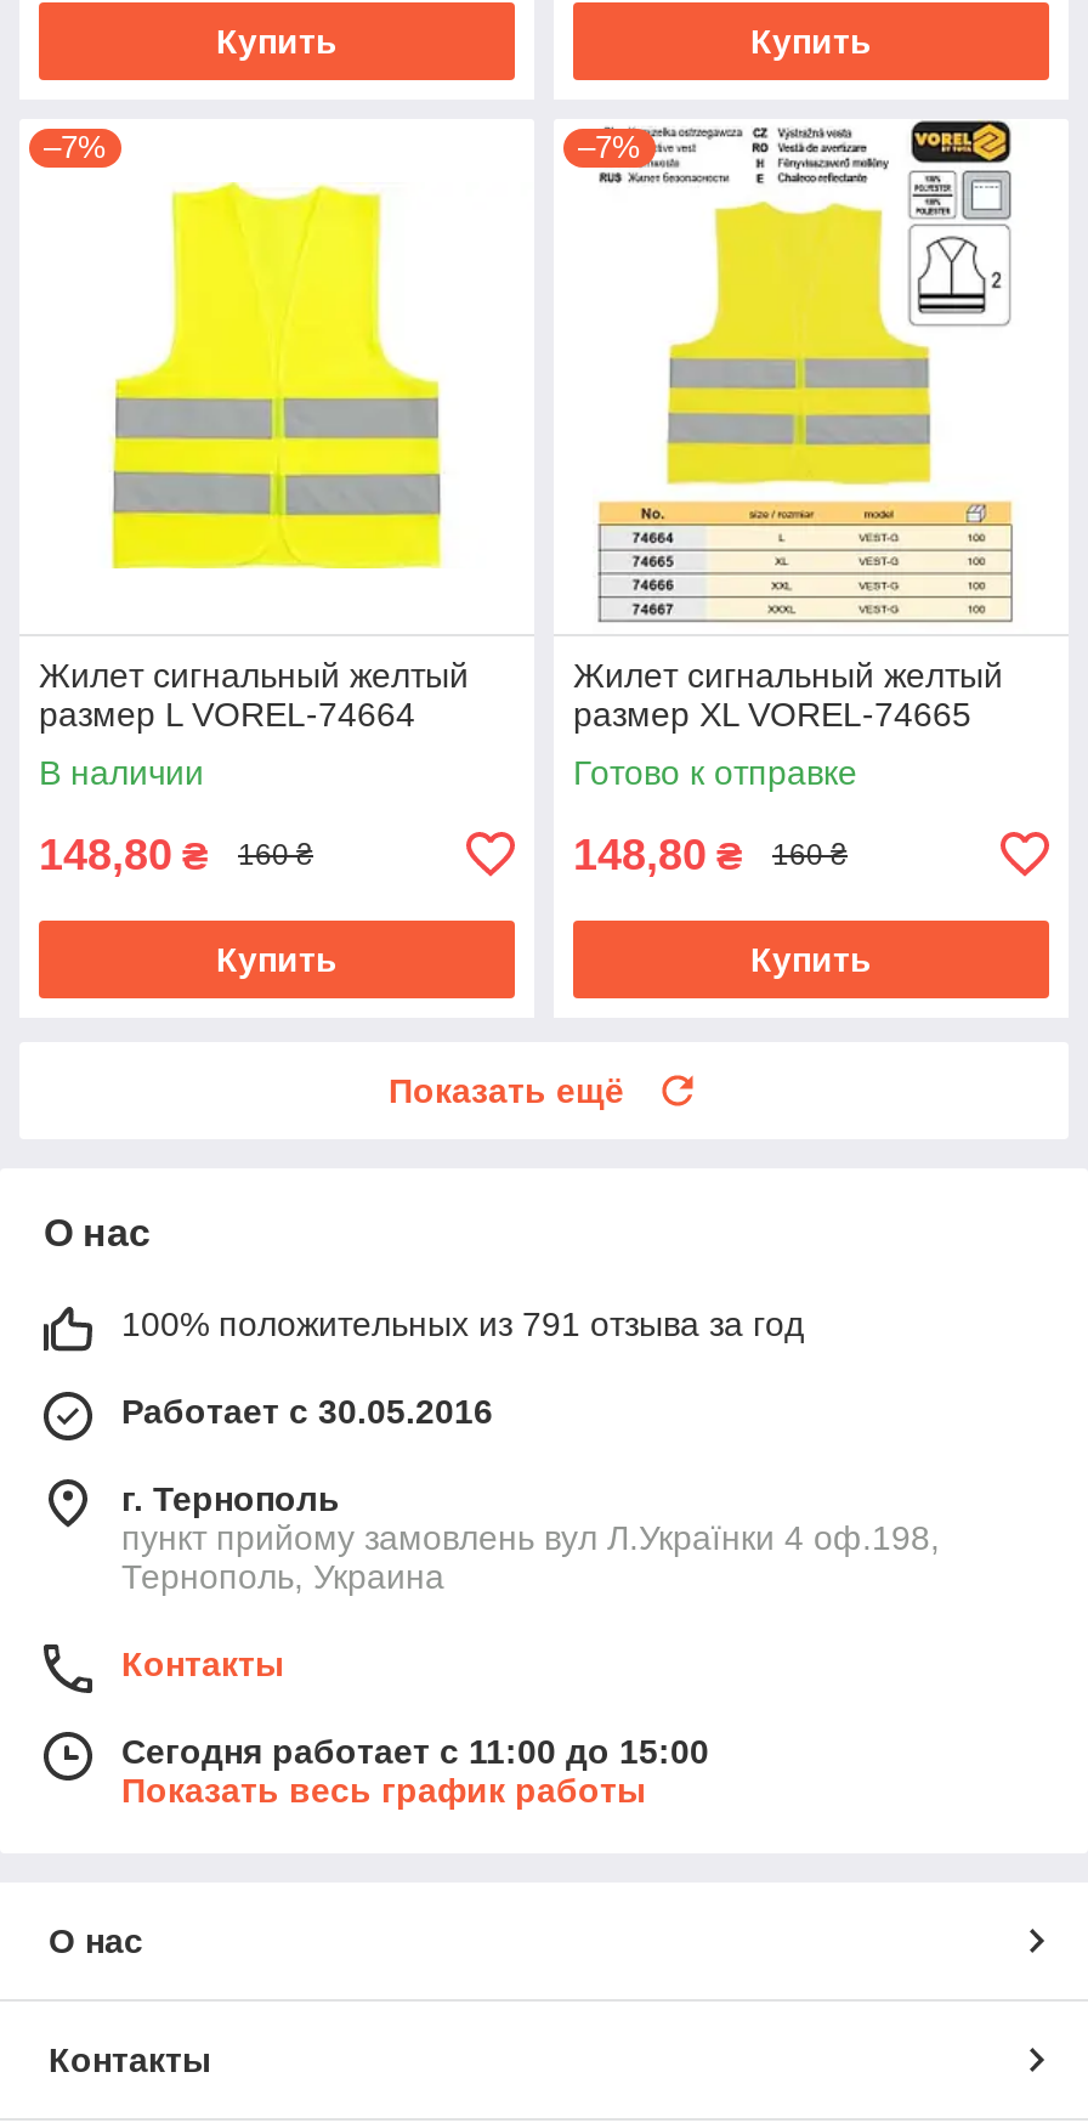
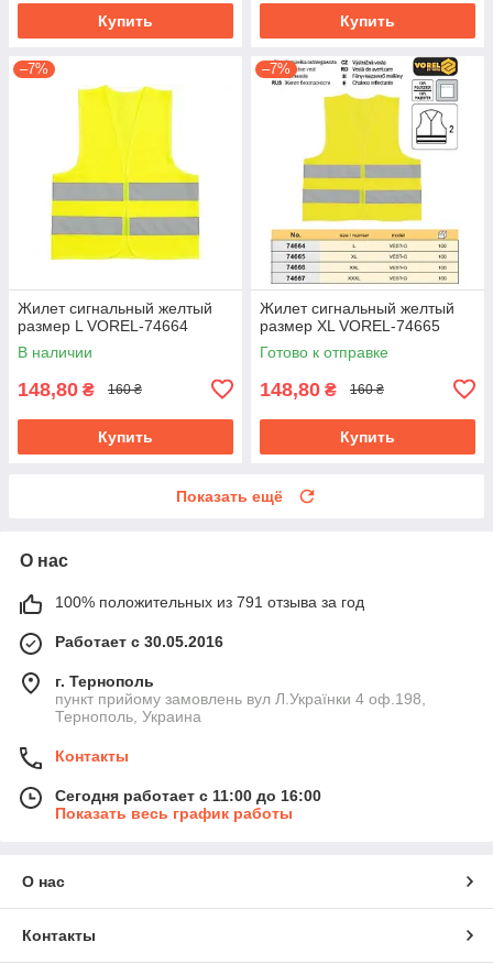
- Сегодня работает с 11:00 до 15:00
+ Сегодня работает с 11:00 до 16:00
